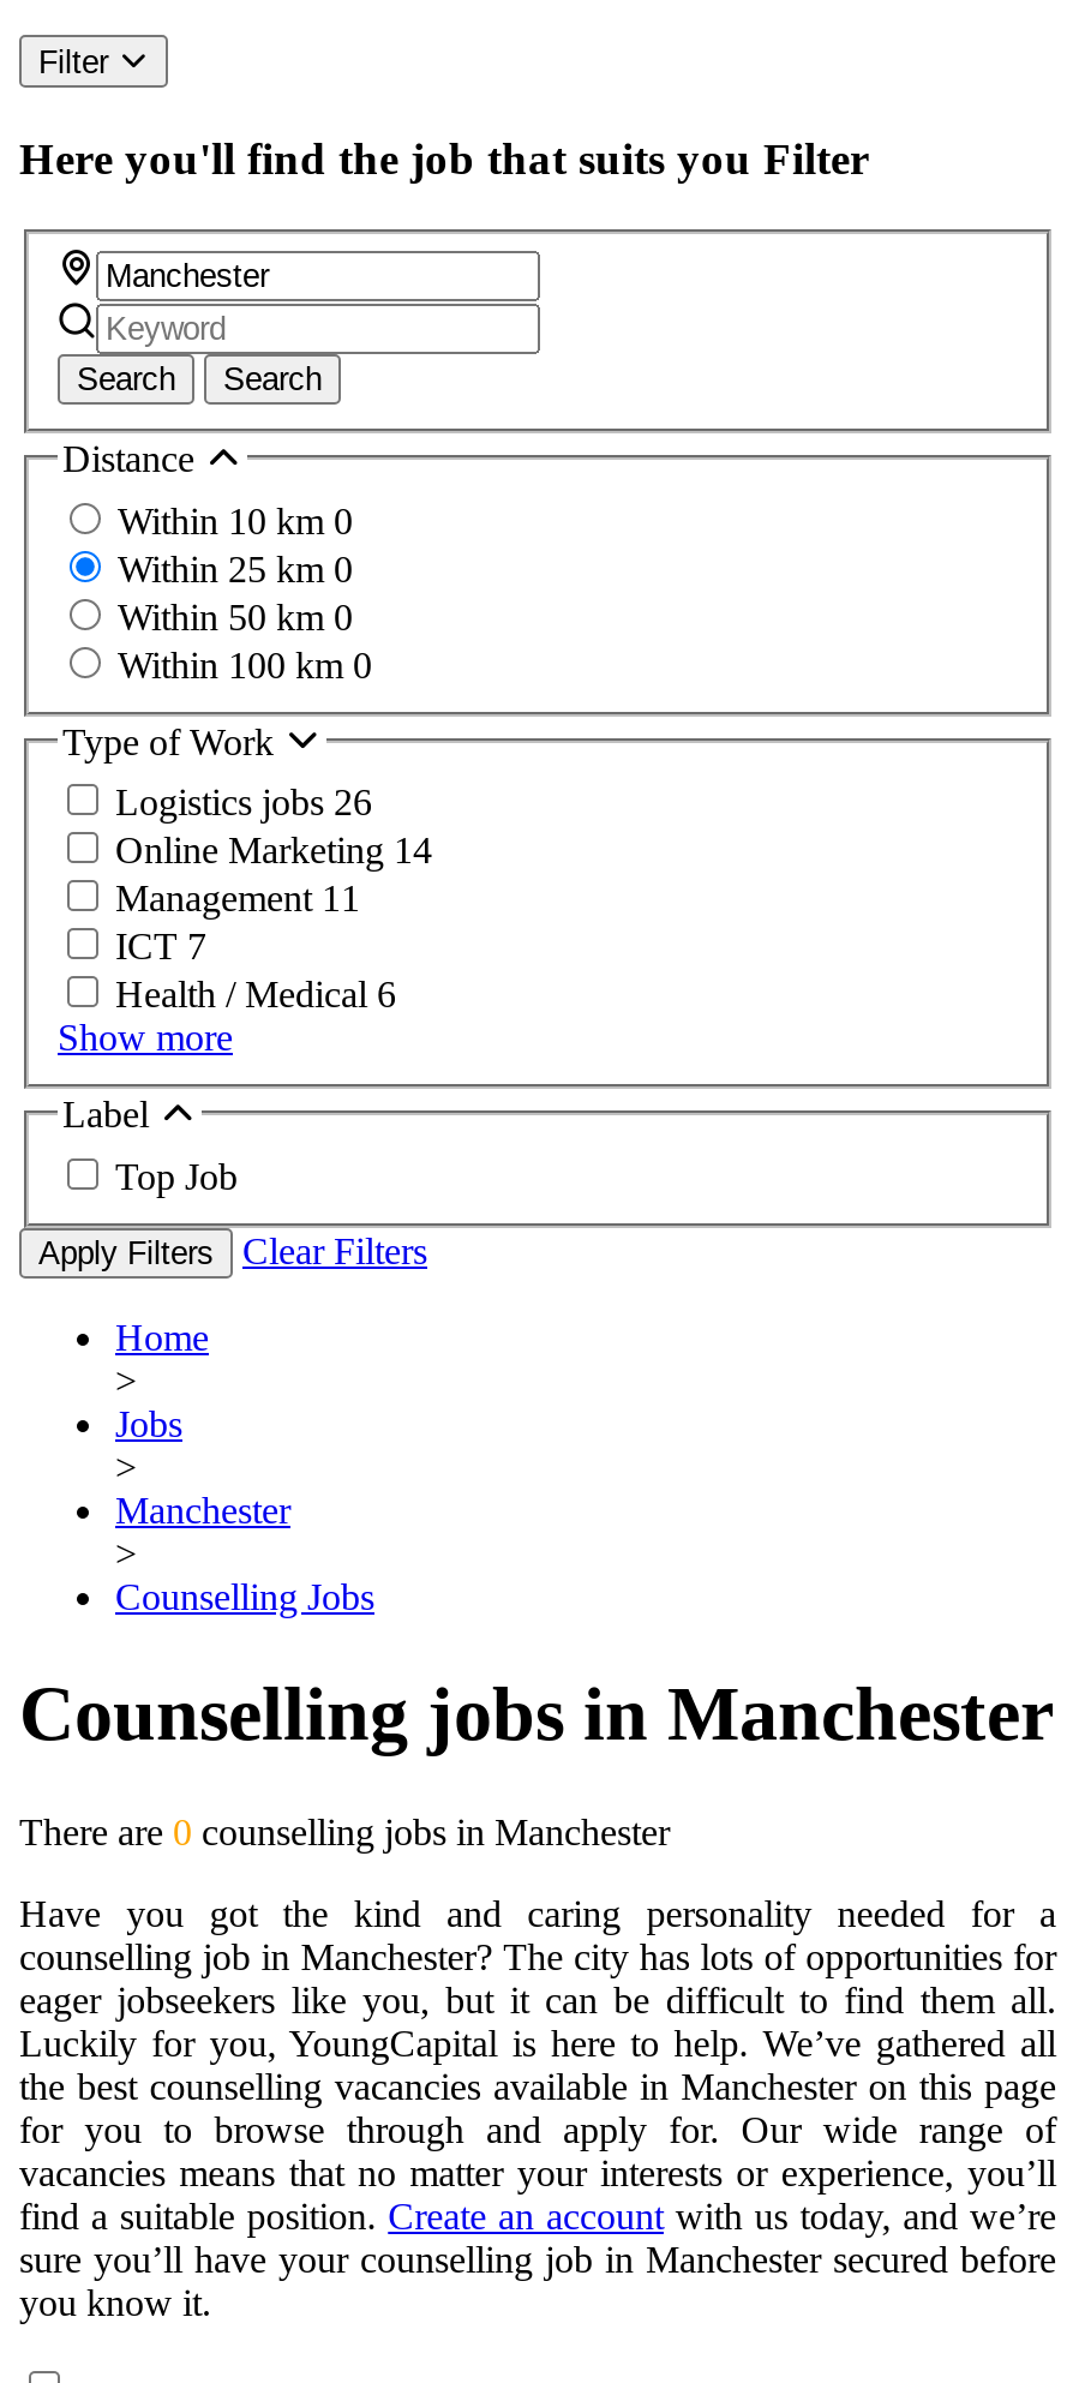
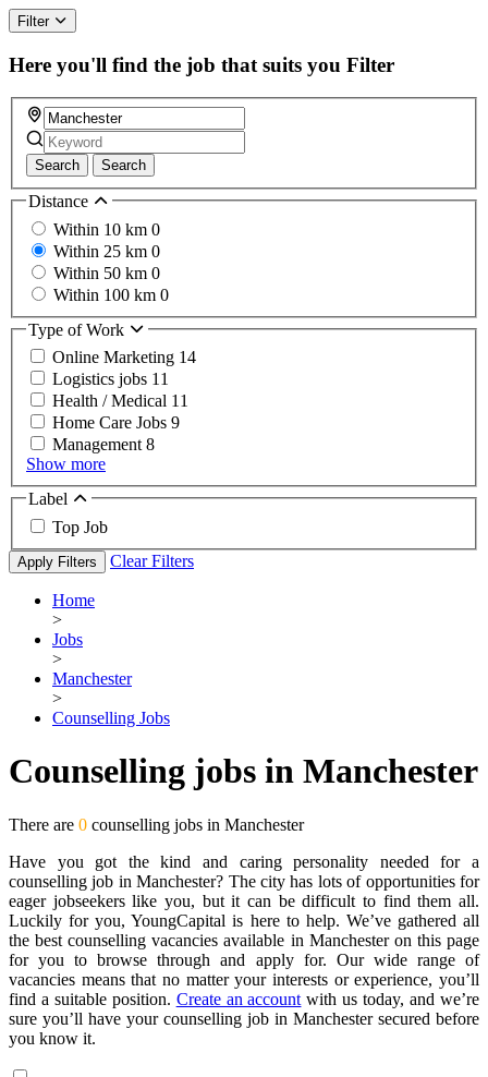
- Logistics jobs 26

moved up: Online Marketing 14

- Management 11
- ICT 7
- Health / Medical 6
+ Logistics jobs 11
+ Health / Medical 11
+ Home Care Jobs 9
+ Management 8
